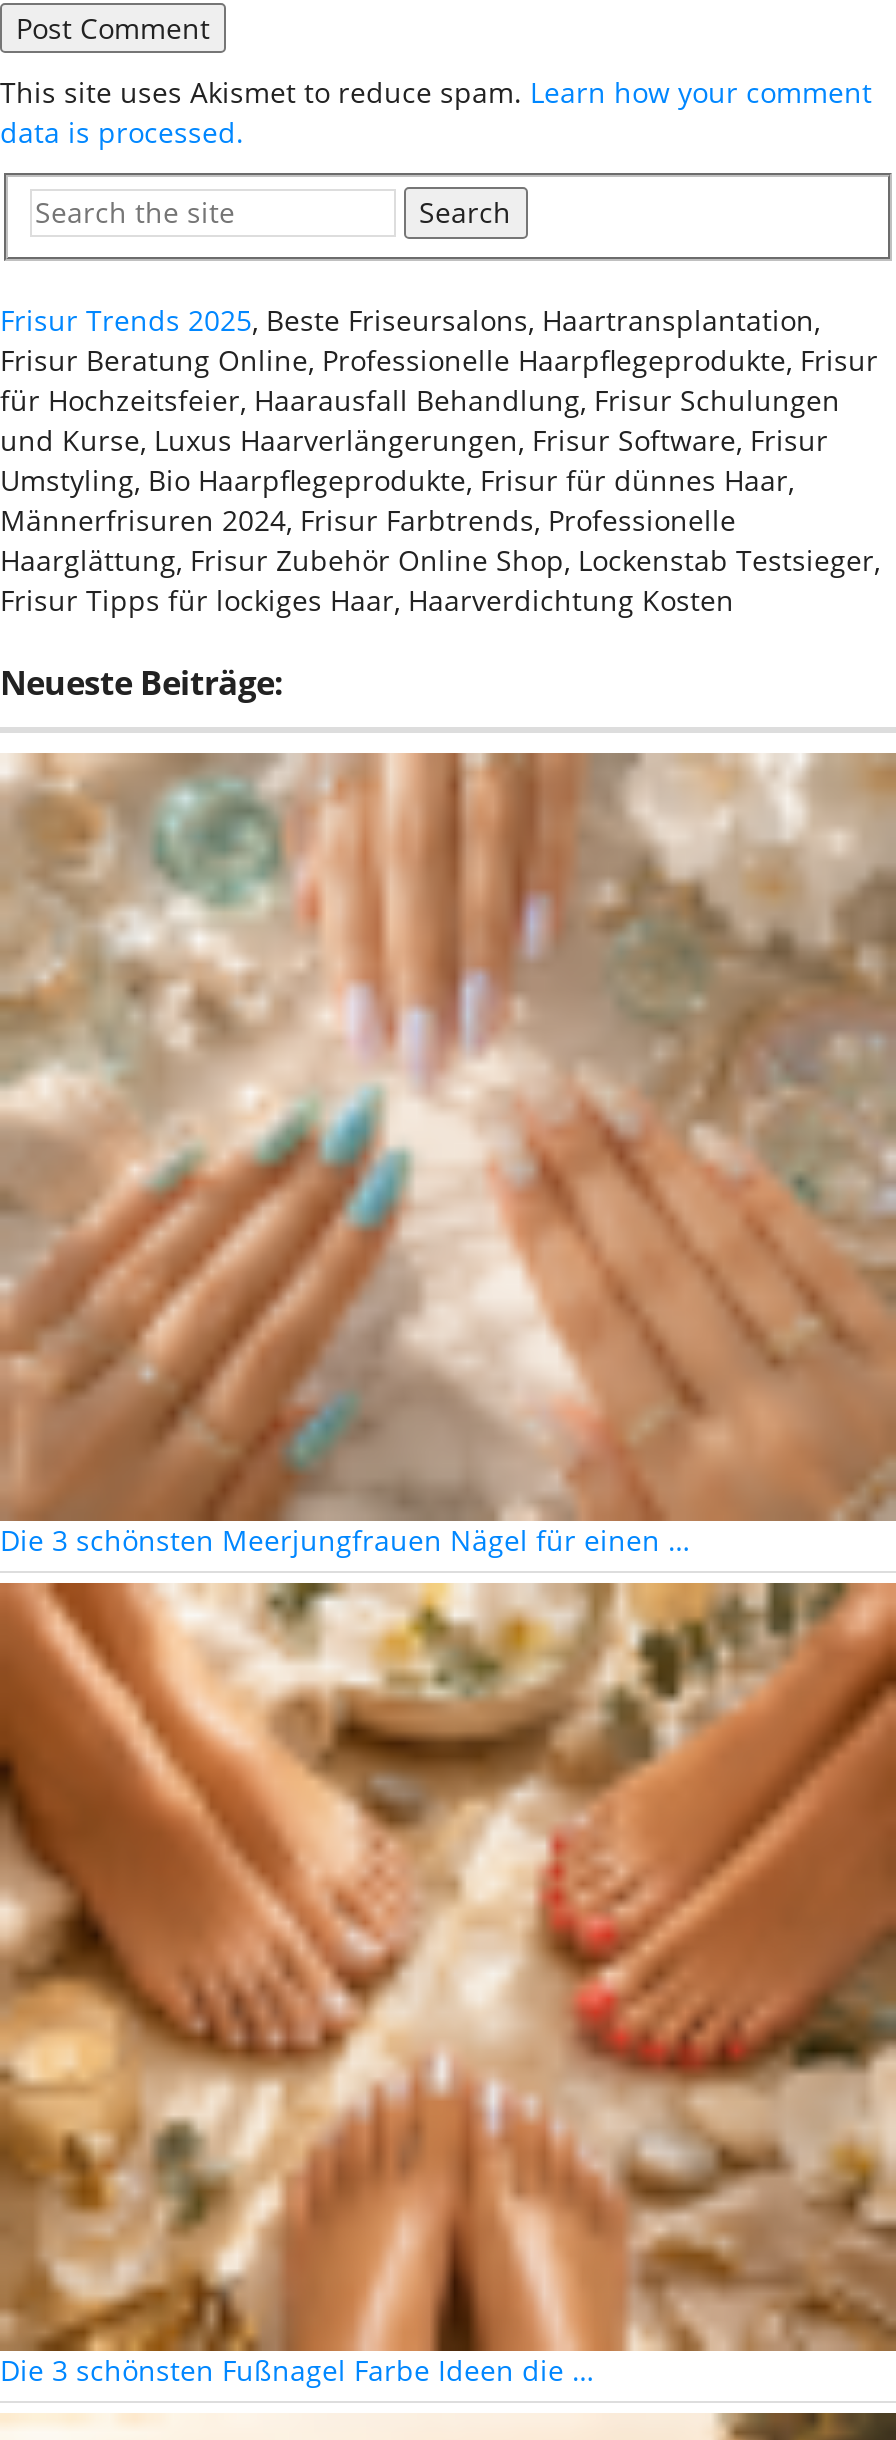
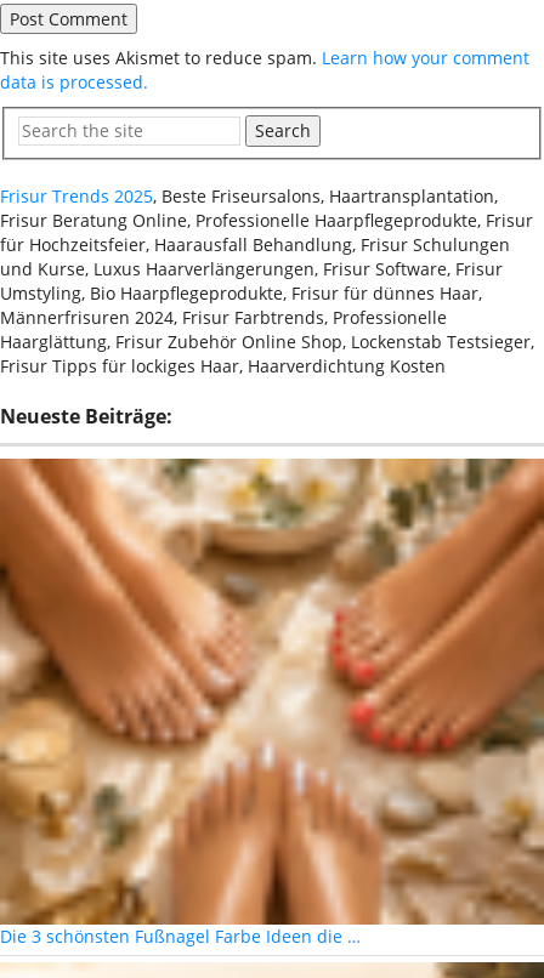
- [image]
- Die 3 schönsten Meerjungfrauen Nägel für einen …
